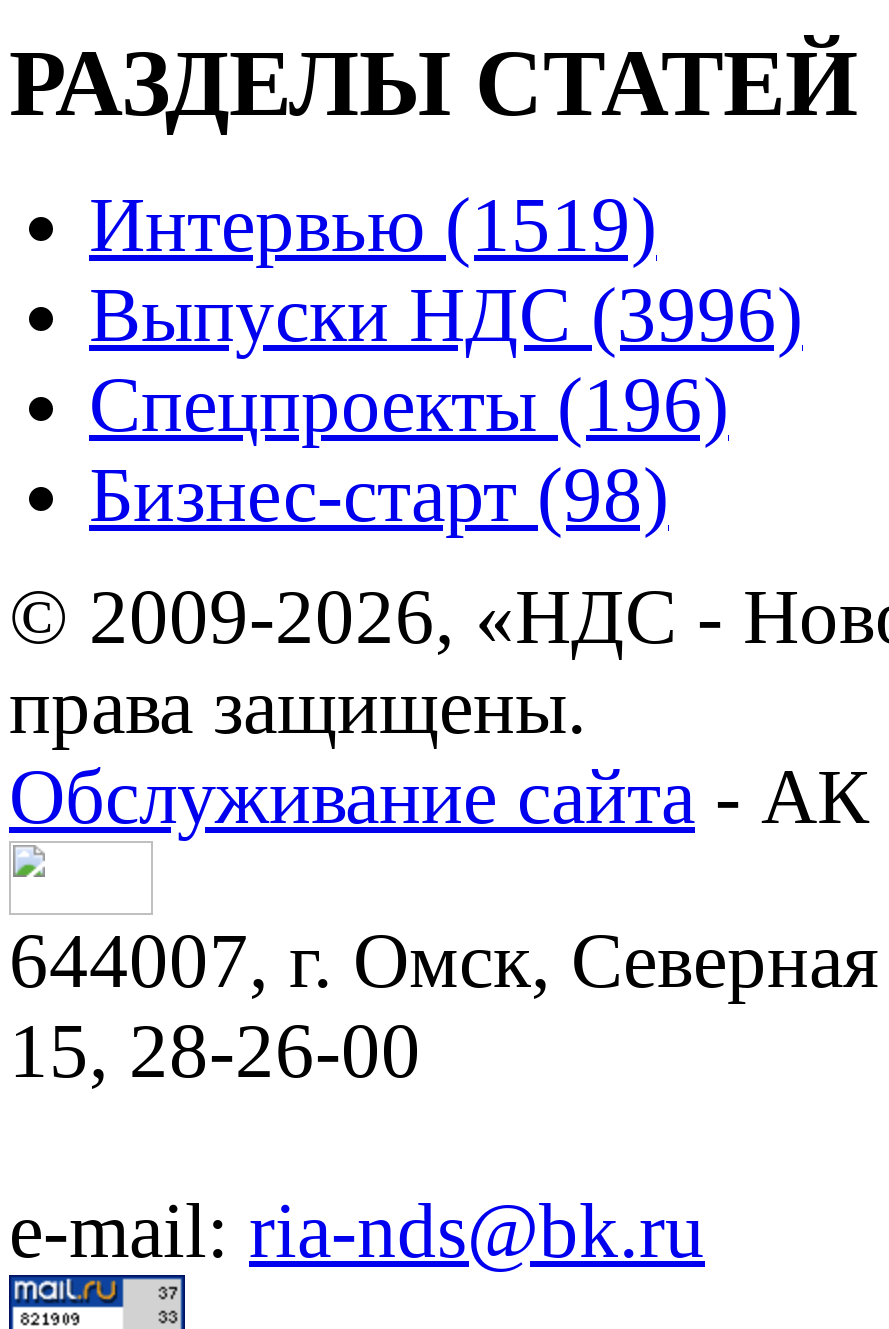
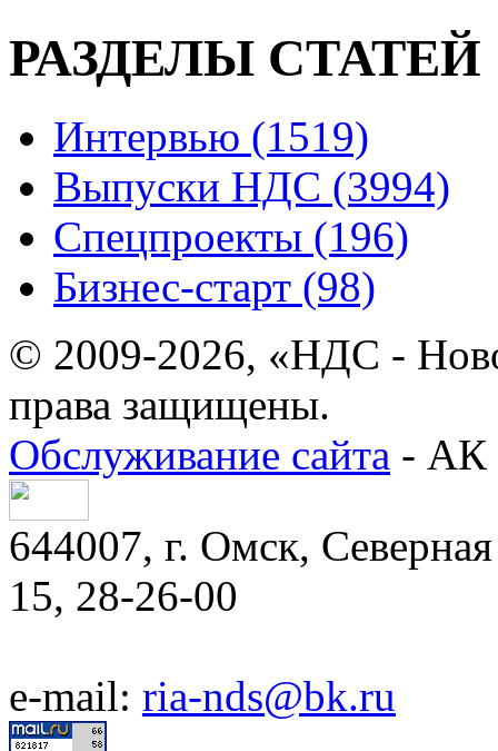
- Выпуски НДС (3996)
+ Выпуски НДС (3994)
